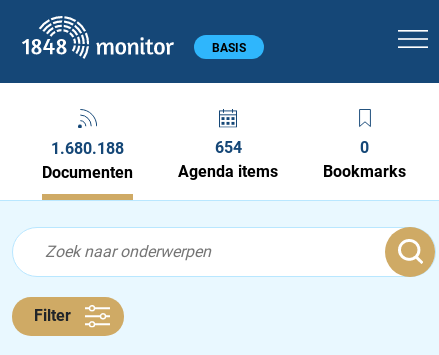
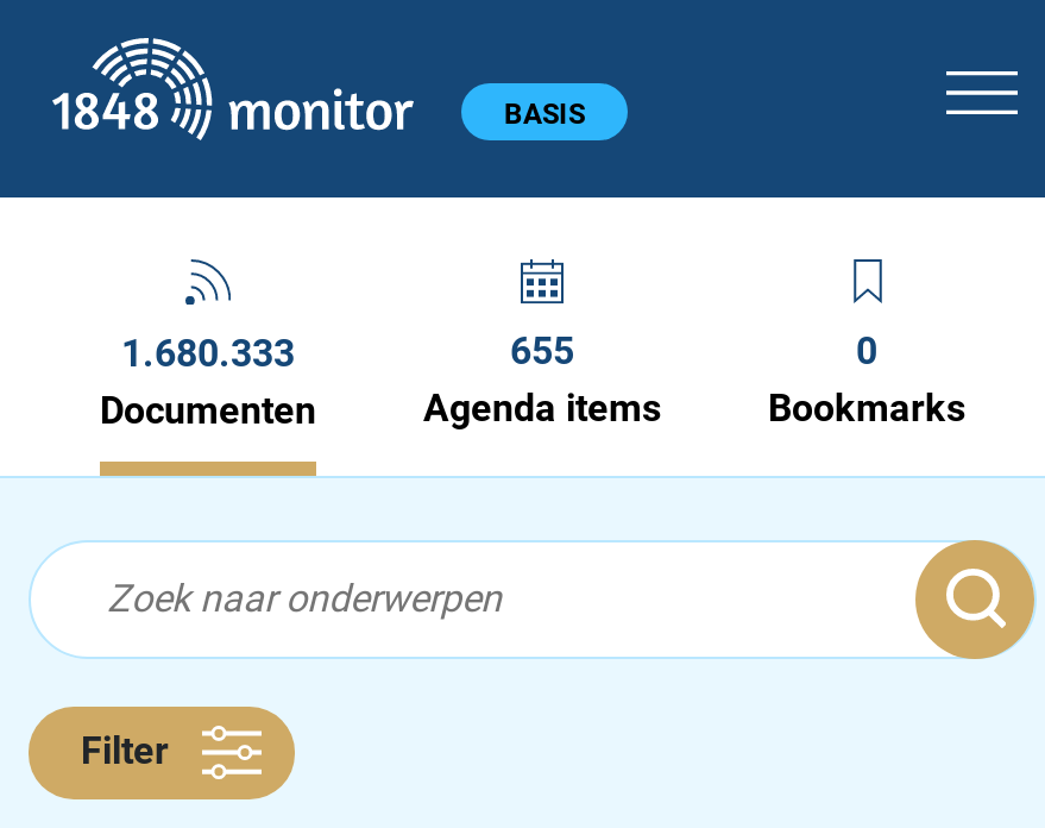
- 1.680.188
+ 1.680.333

- 654
+ 655
